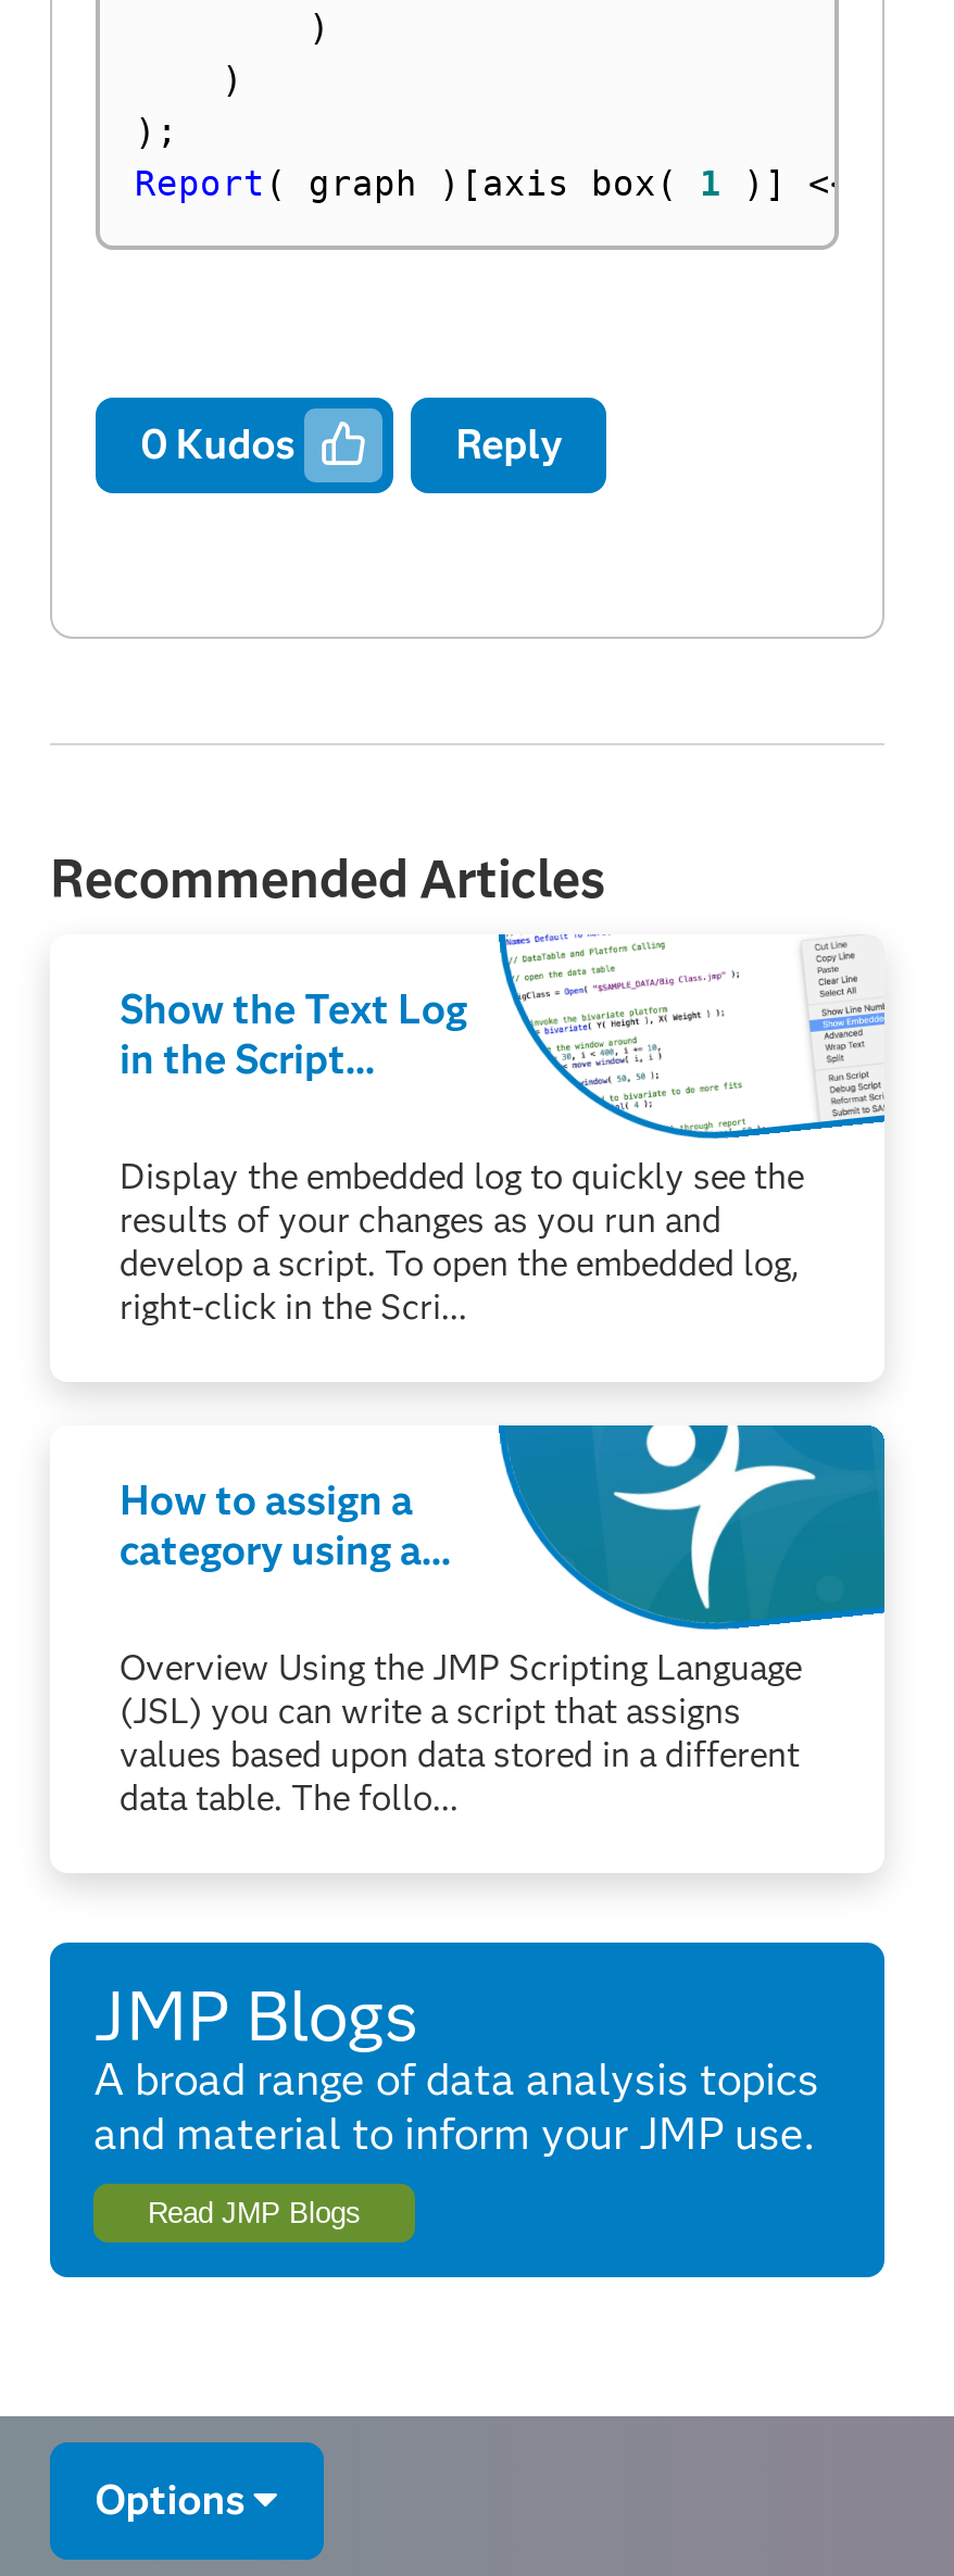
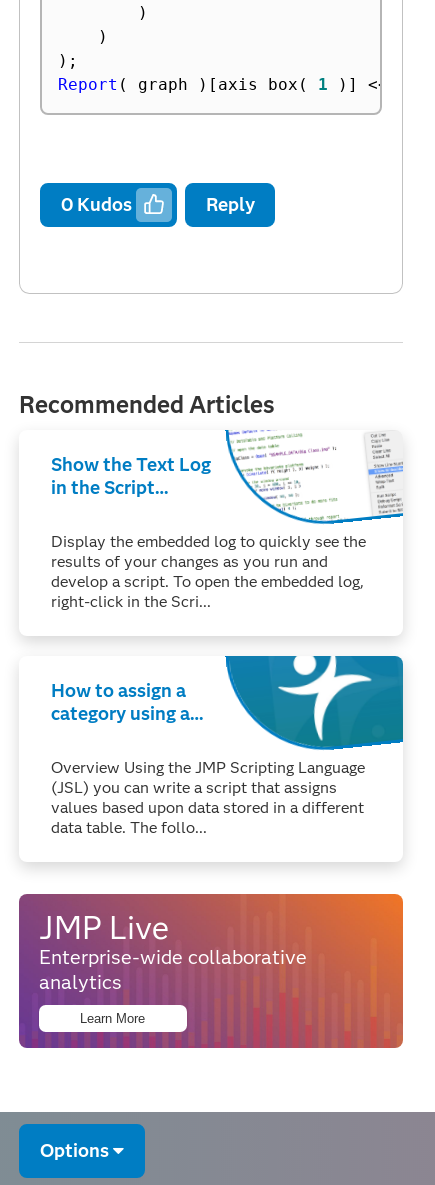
- [image]
- JMP Blogs
- A broad range of data analysis topics
- and material to inform your JMP use.
+ [image]
+ JMP Live
+ Enterprise-wide collaborative
+ analytics

- Read JMP Blogs
+ Learn More
